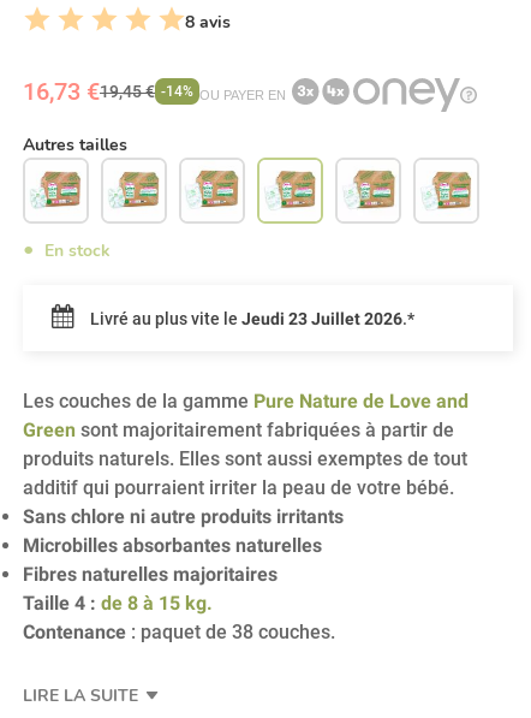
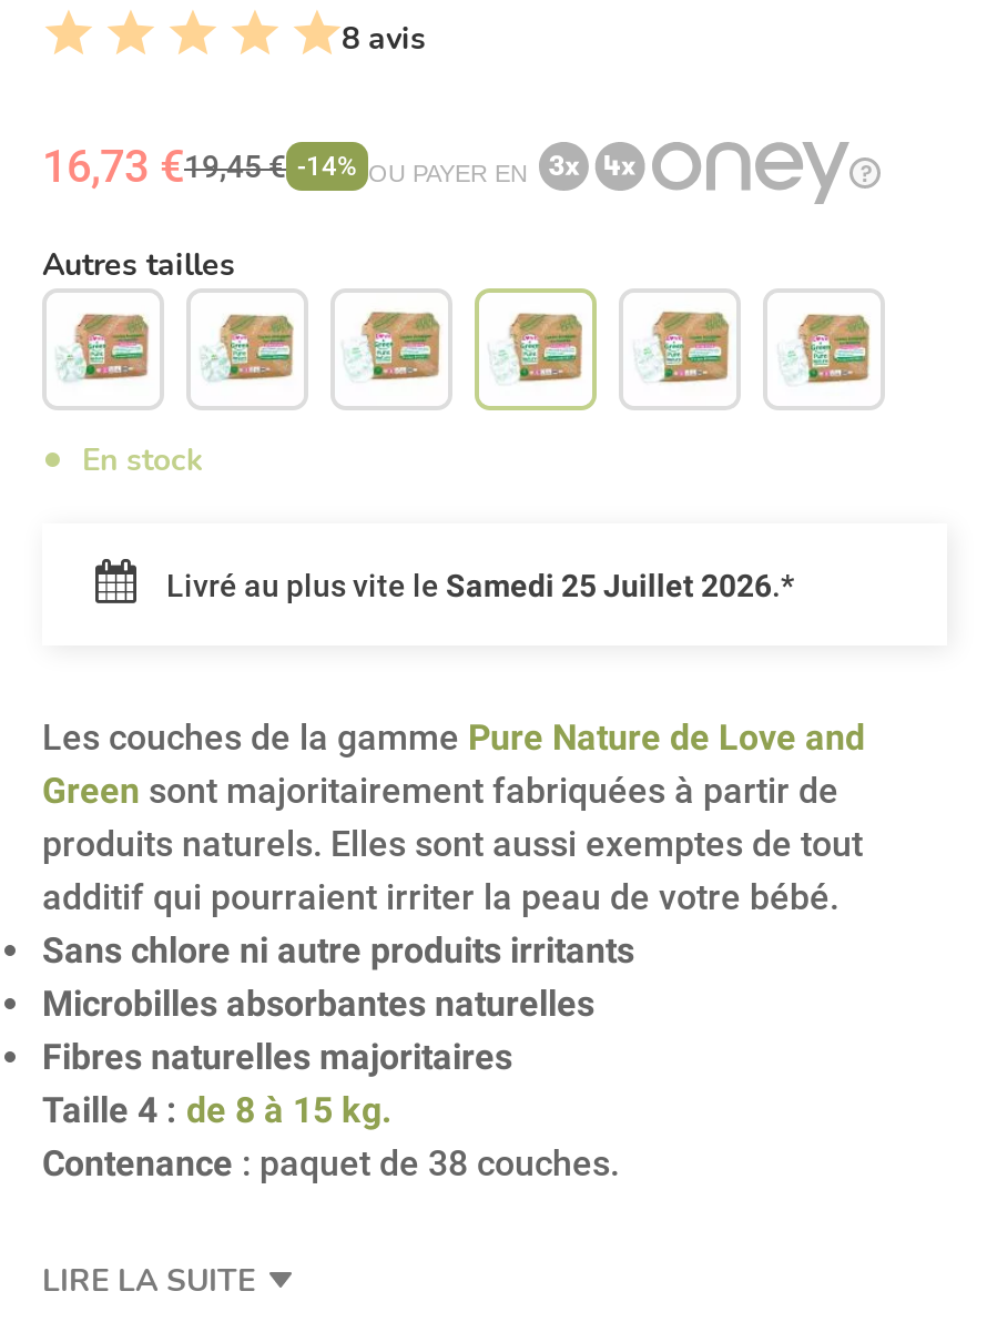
- Livré au plus vite le Jeudi 23 Juillet 2026.*
+ Livré au plus vite le Samedi 25 Juillet 2026.*
